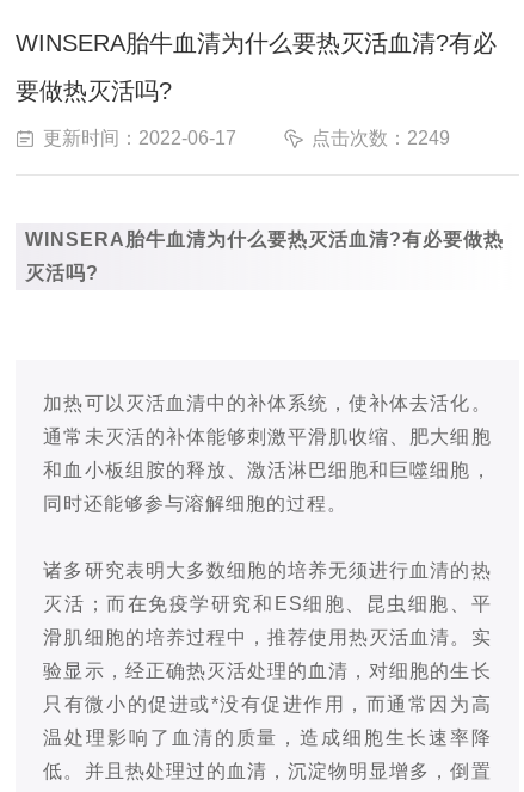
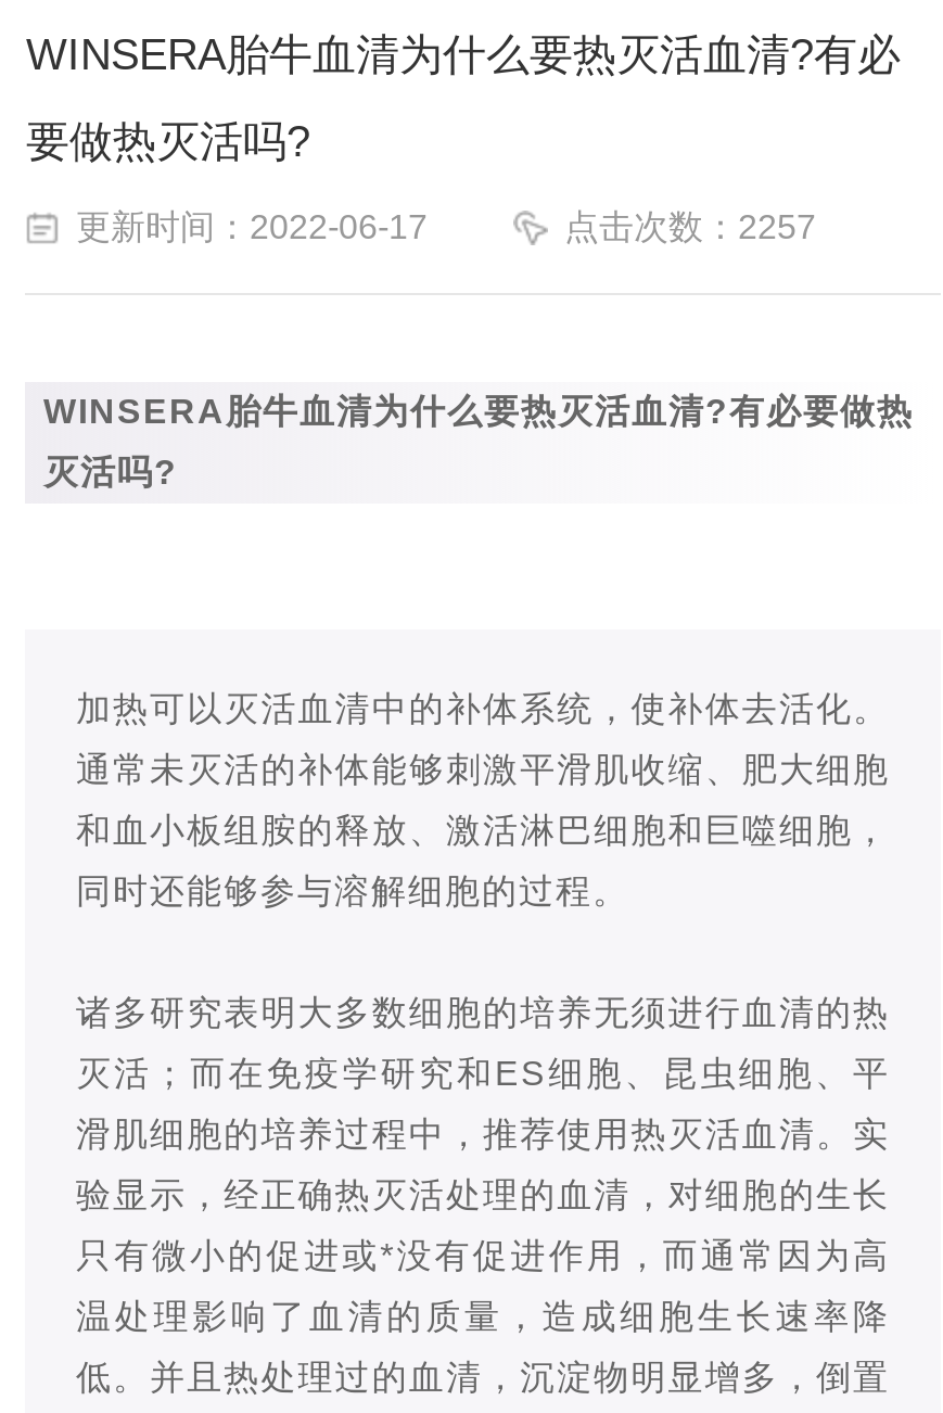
- 点击次数：2249
+ 点击次数：2257
